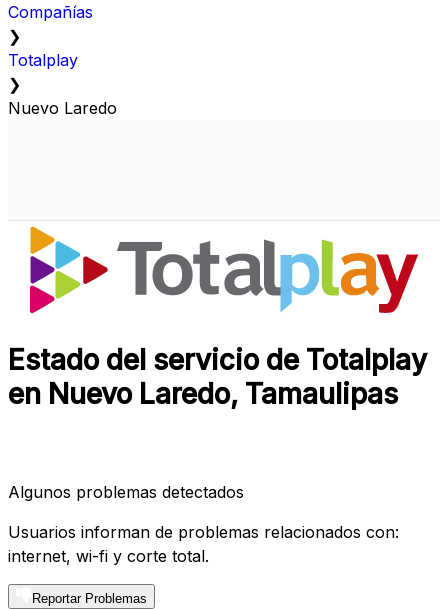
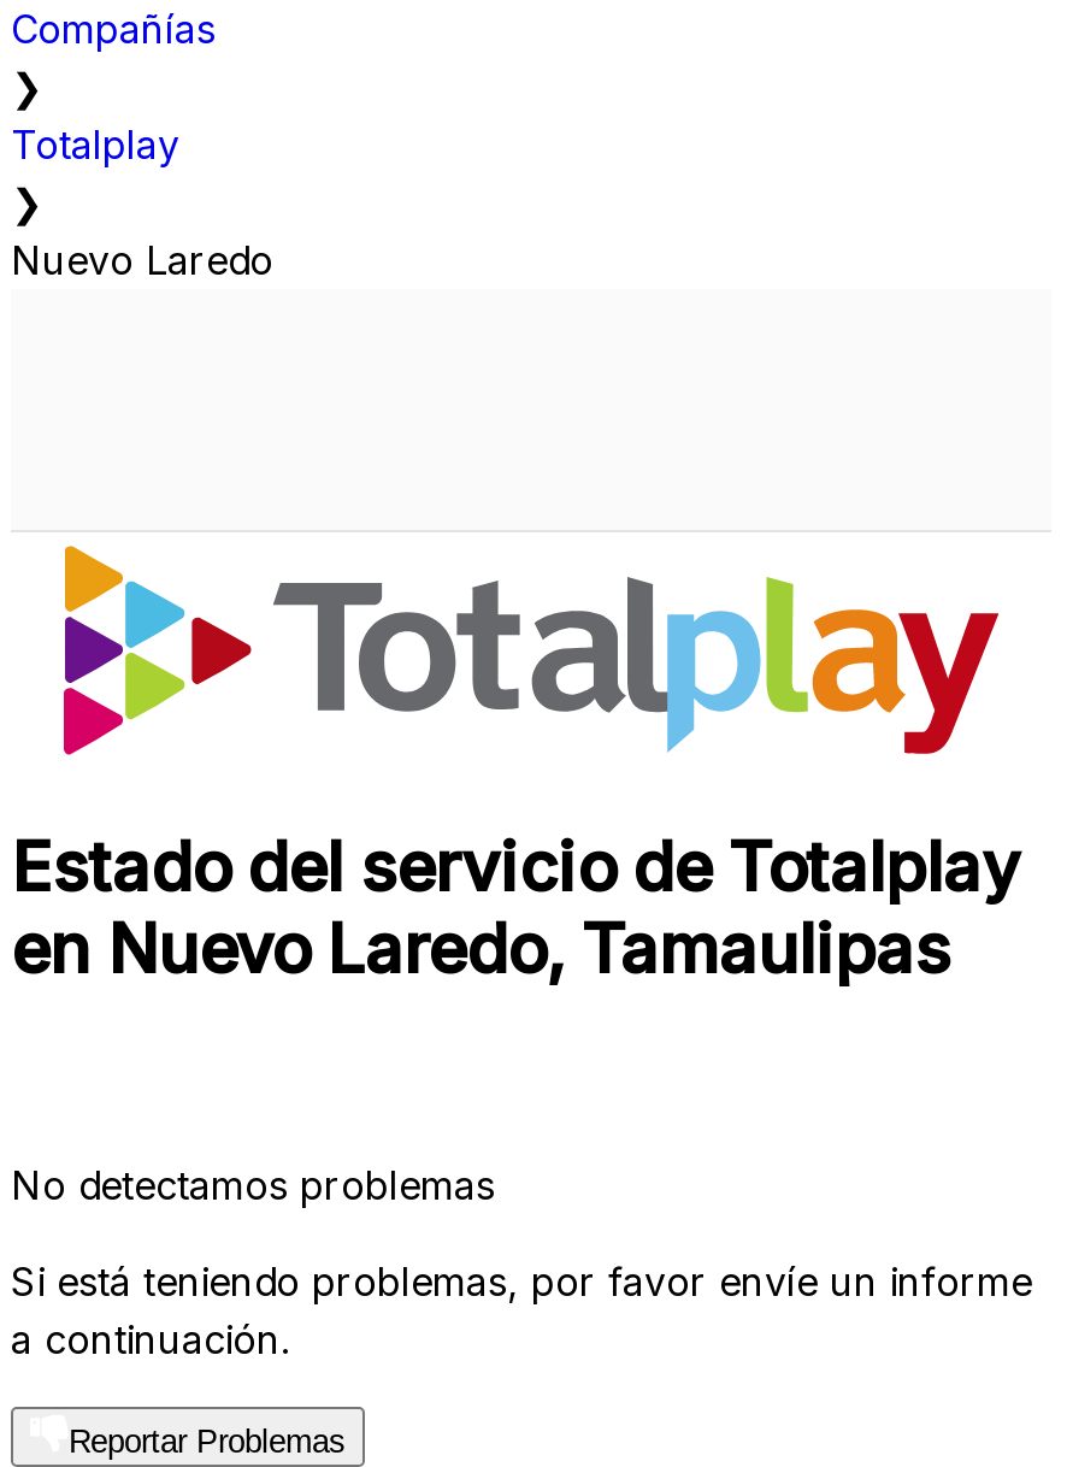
- Algunos problemas detectados
+ No detectamos problemas

- Usuarios informan de problemas relacionados con:
- internet, wi-fi y corte total.
+ Si está teniendo problemas, por favor envíe un informe
+ a continuación.
